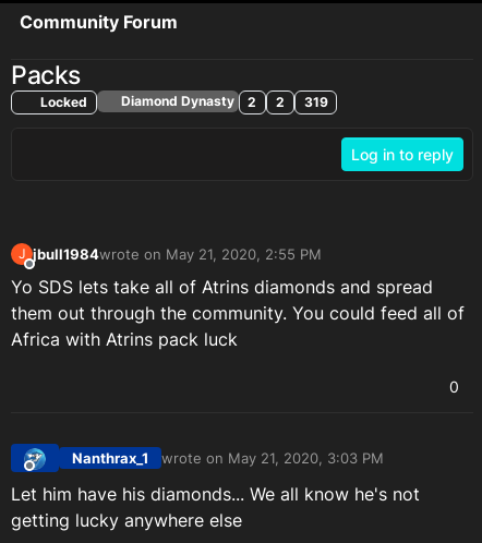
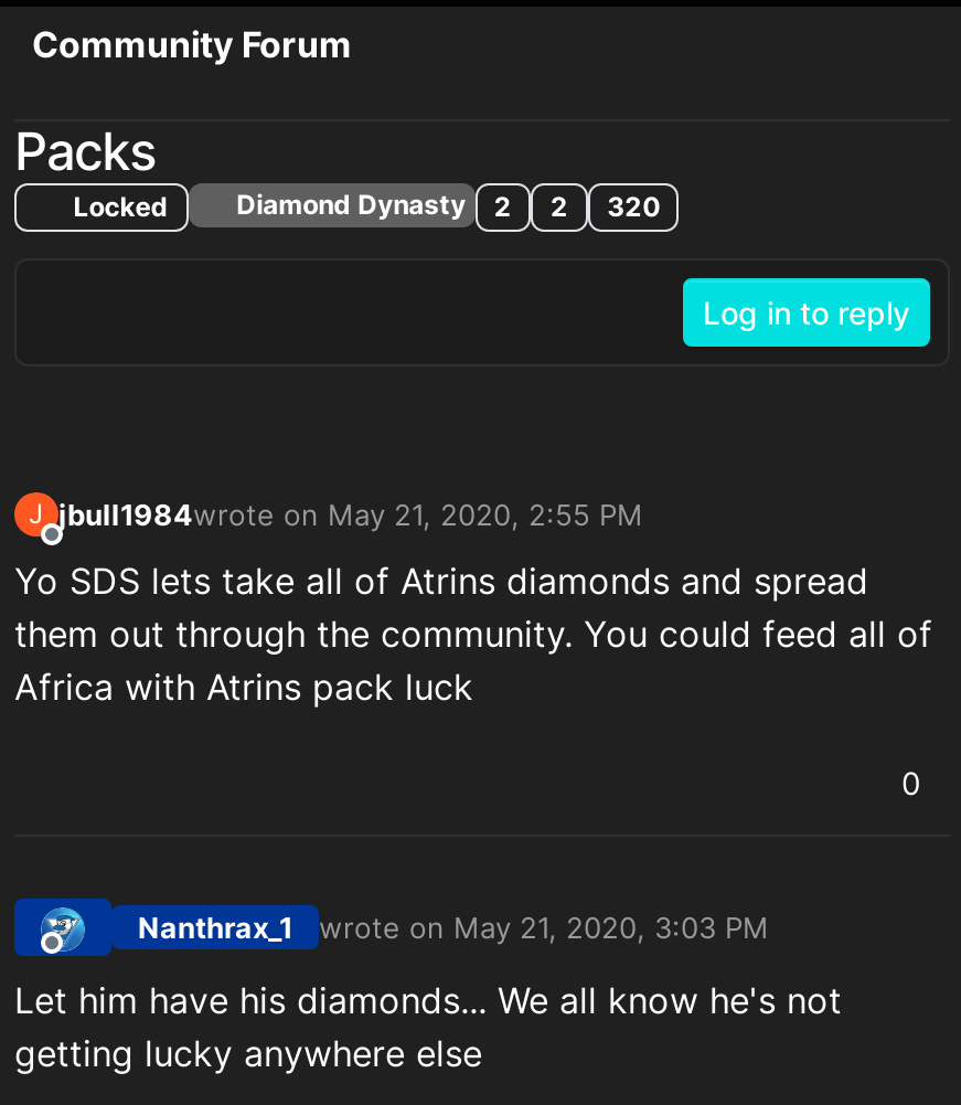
- Locked Diamond Dynasty 2 2 319
+ Locked Diamond Dynasty 2 2 320
